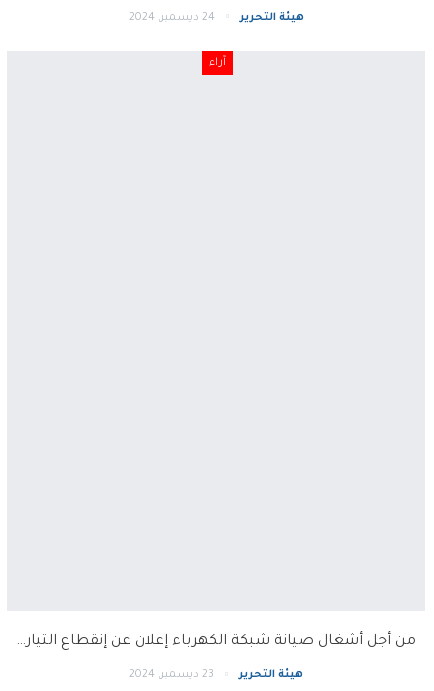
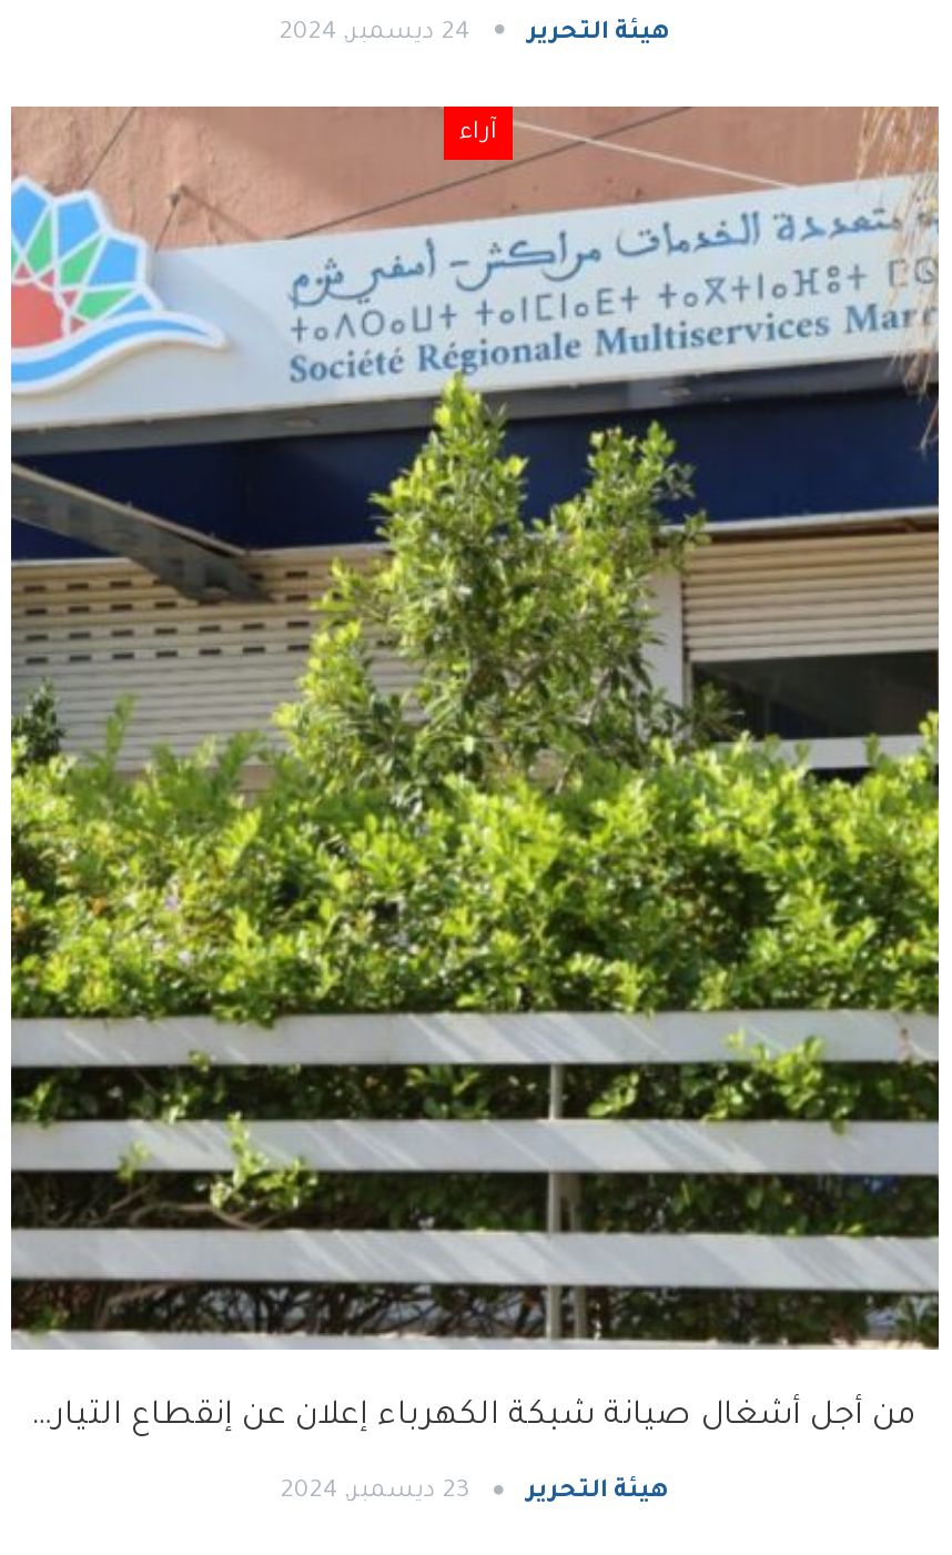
+ [image]
